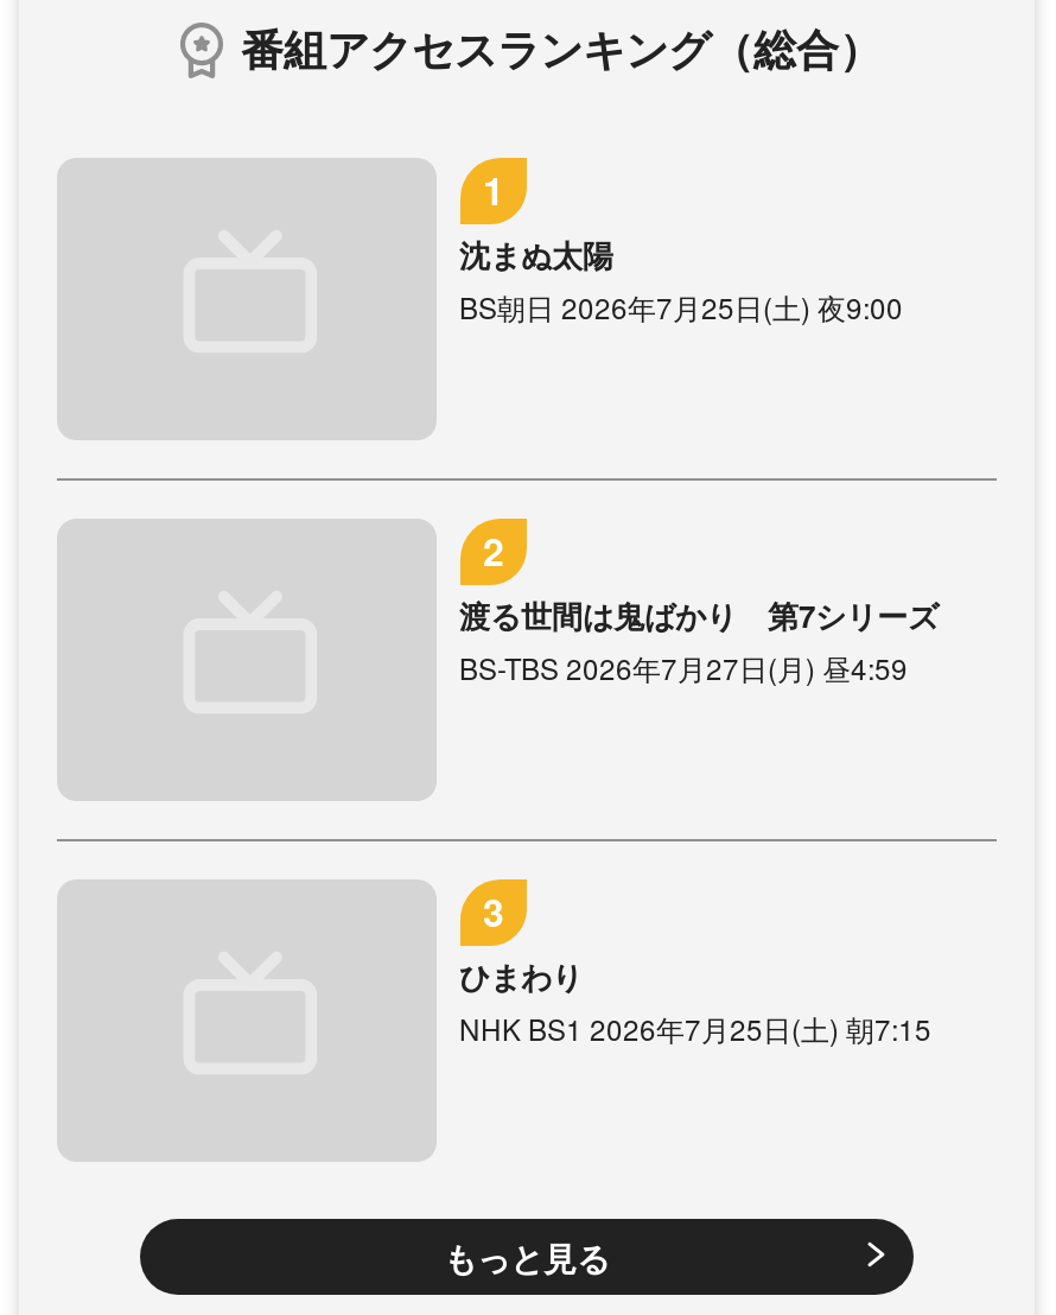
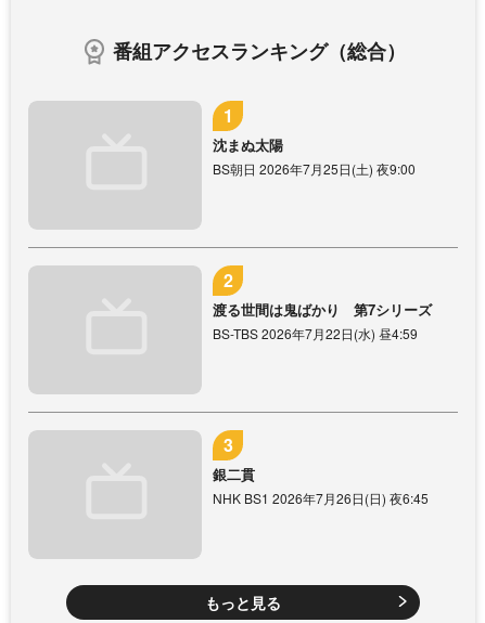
- BS-TBS 2026年7月27日(月) 昼4:59
+ BS-TBS 2026年7月22日(水) 昼4:59

- ひまわり
- NHK BS1 2026年7月25日(土) 朝7:15
+ 銀二貫
+ NHK BS1 2026年7月26日(日) 夜6:45
